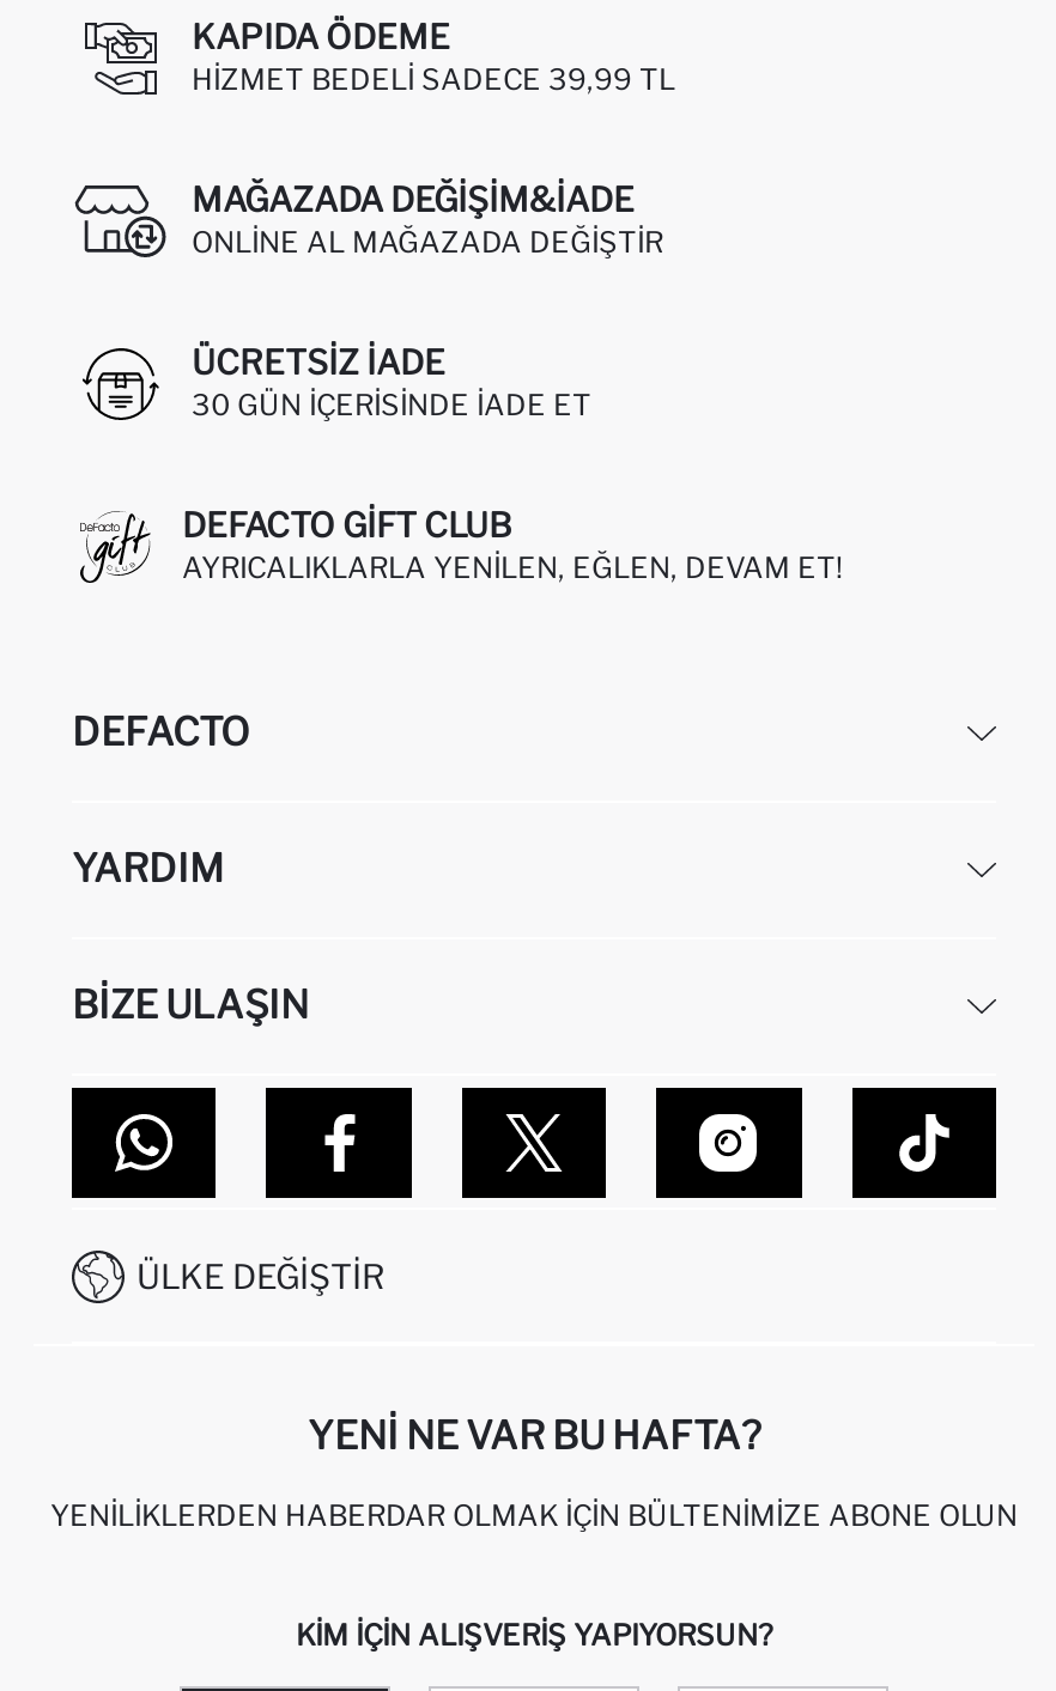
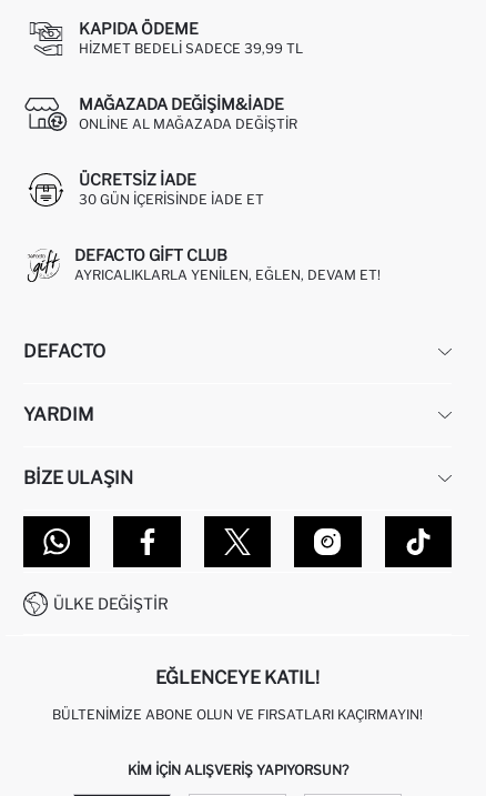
- YENI NE VAR BU HAFTA?
+ EĞLENCEYE KATIL!

- YENILIKLERDEN HABERDAR OLMAK İÇIN BÜLTENIMIZE ABONE OLUN
+ BÜLTENIMIZE ABONE OLUN VE FIRSATLARI KAÇIRMAYIN!
